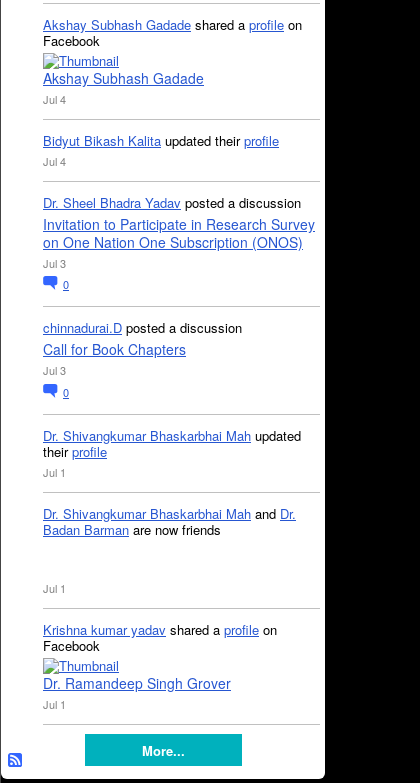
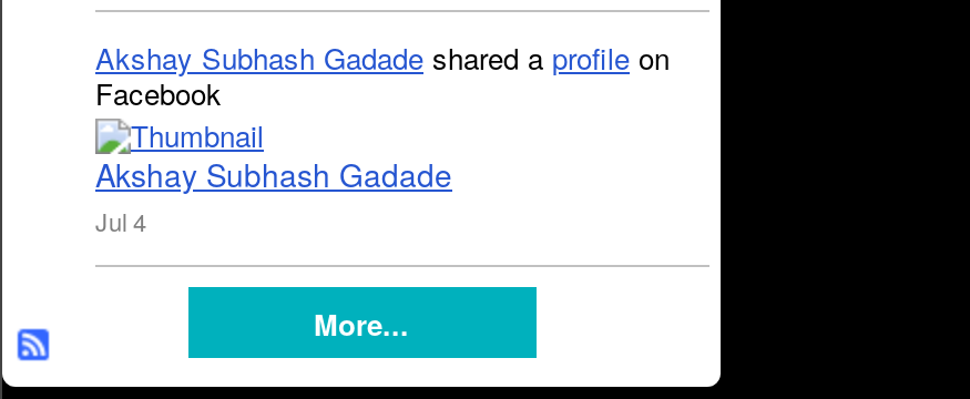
- Bidyut Bikash Kalita updated their profile
- Jul 4
- Dr. Sheel Bhadra Yadav posted a discussion
- Invitation to Participate in Research Survey
- on One Nation One Subscription (ONOS)
- Jul 3
- 0
- chinnadurai.D posted a discussion
- Call for Book Chapters
- Jul 3
- 0
- Dr. Shivangkumar Bhaskarbhai Mah updated
- theirprofile
- Jul 1
- Dr. Shivangkumar Bhaskarbhai Mah and Dr.
- Badan Barmanare now friends
- Jul 1
- Krishna kumar yadav shared a profile on
- Facebook
- Dr. Ramandeep Singh Grover
- Jul 1
